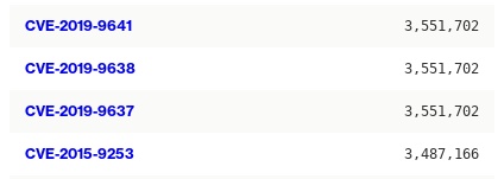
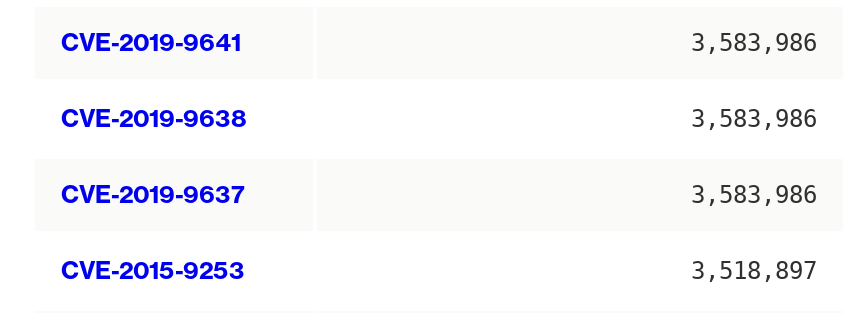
- 3,551,702
+ 3,583,986

- 3,551,702
+ 3,583,986

- 3,551,702
+ 3,583,986

- 3,487,166
+ 3,518,897
